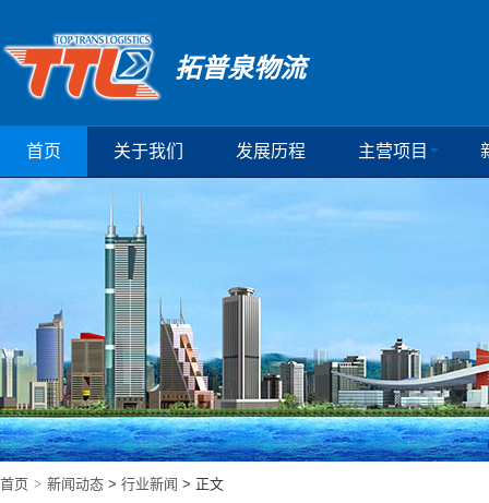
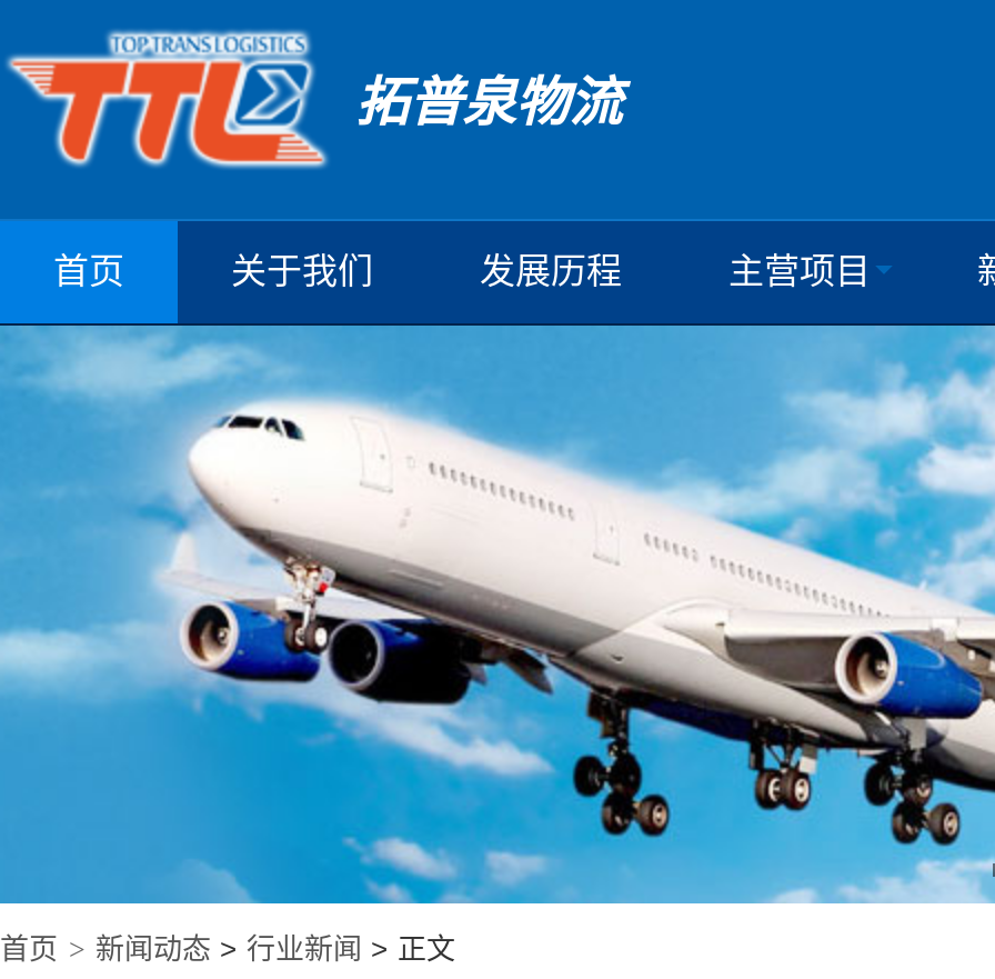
- [image]
+ [image]
